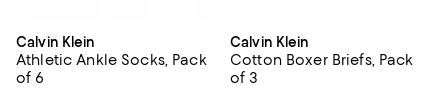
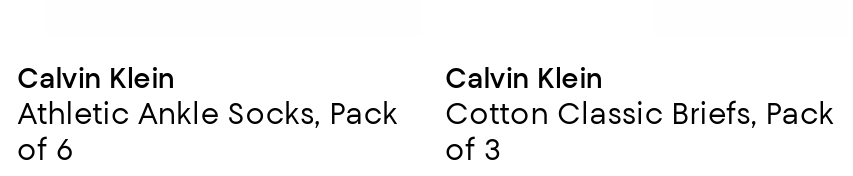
- Cotton Boxer Briefs, Pack
+ Cotton Classic Briefs, Pack
